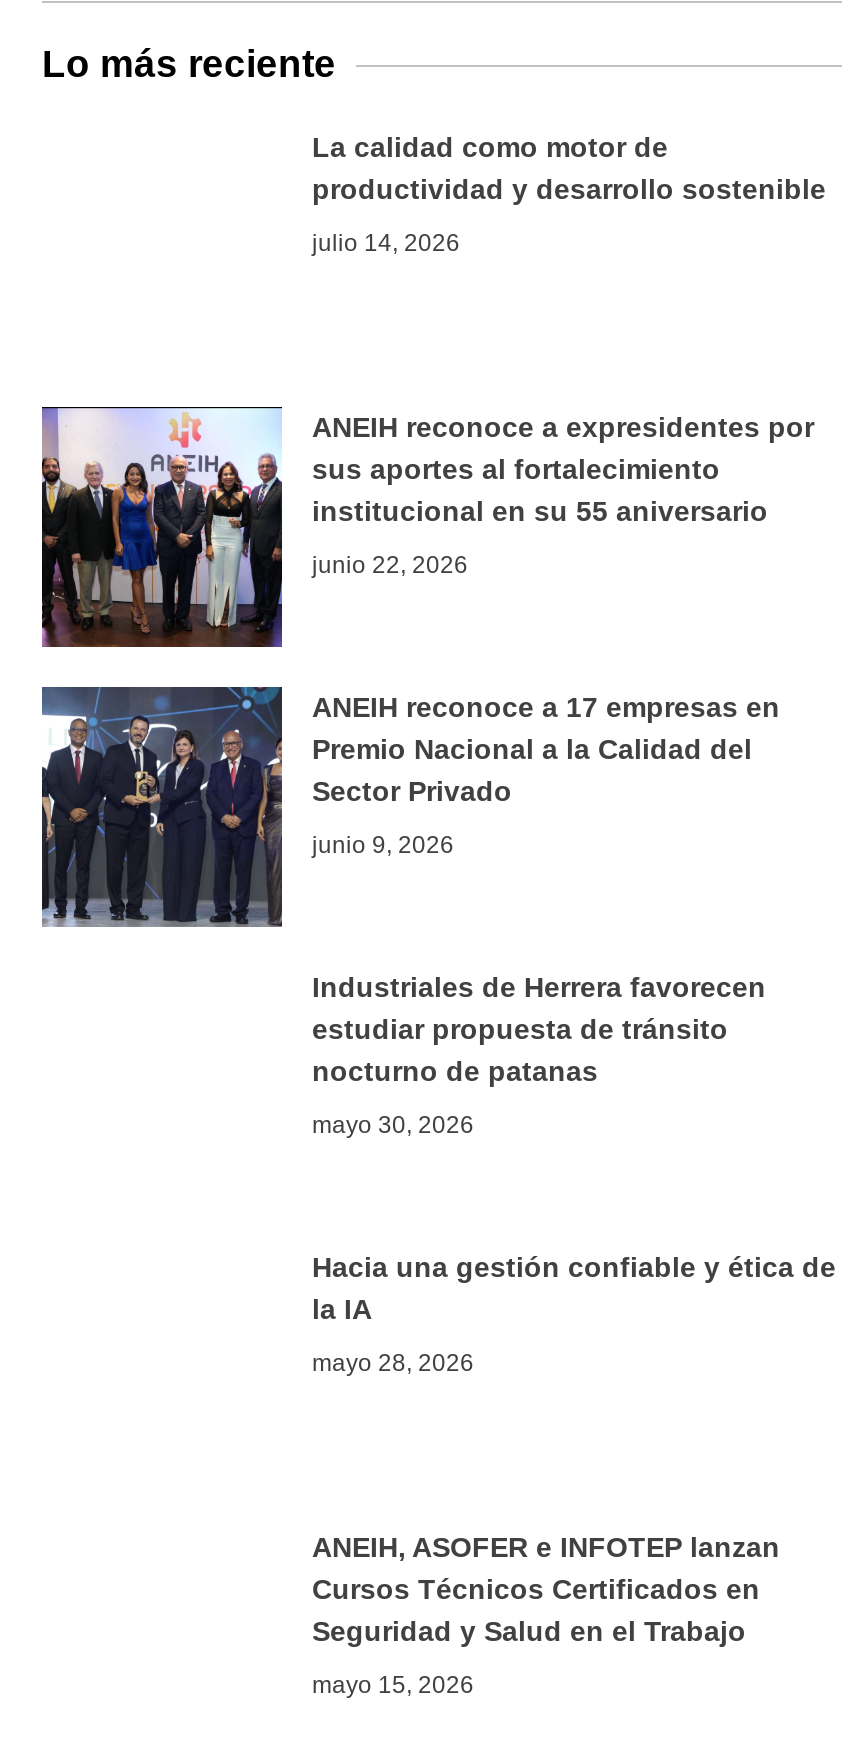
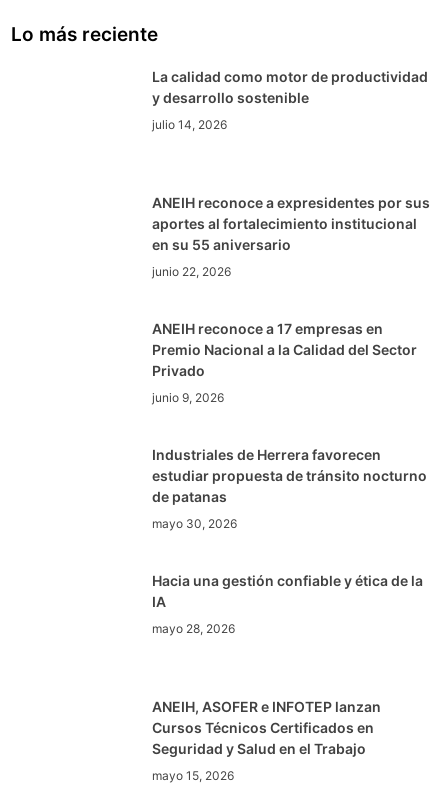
- [image]

- [image]
